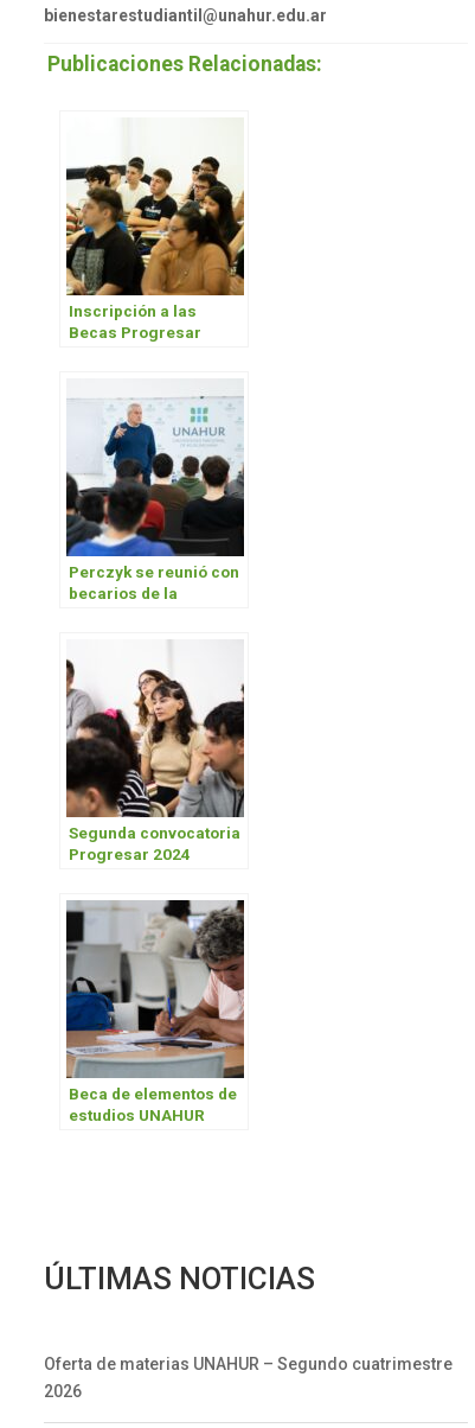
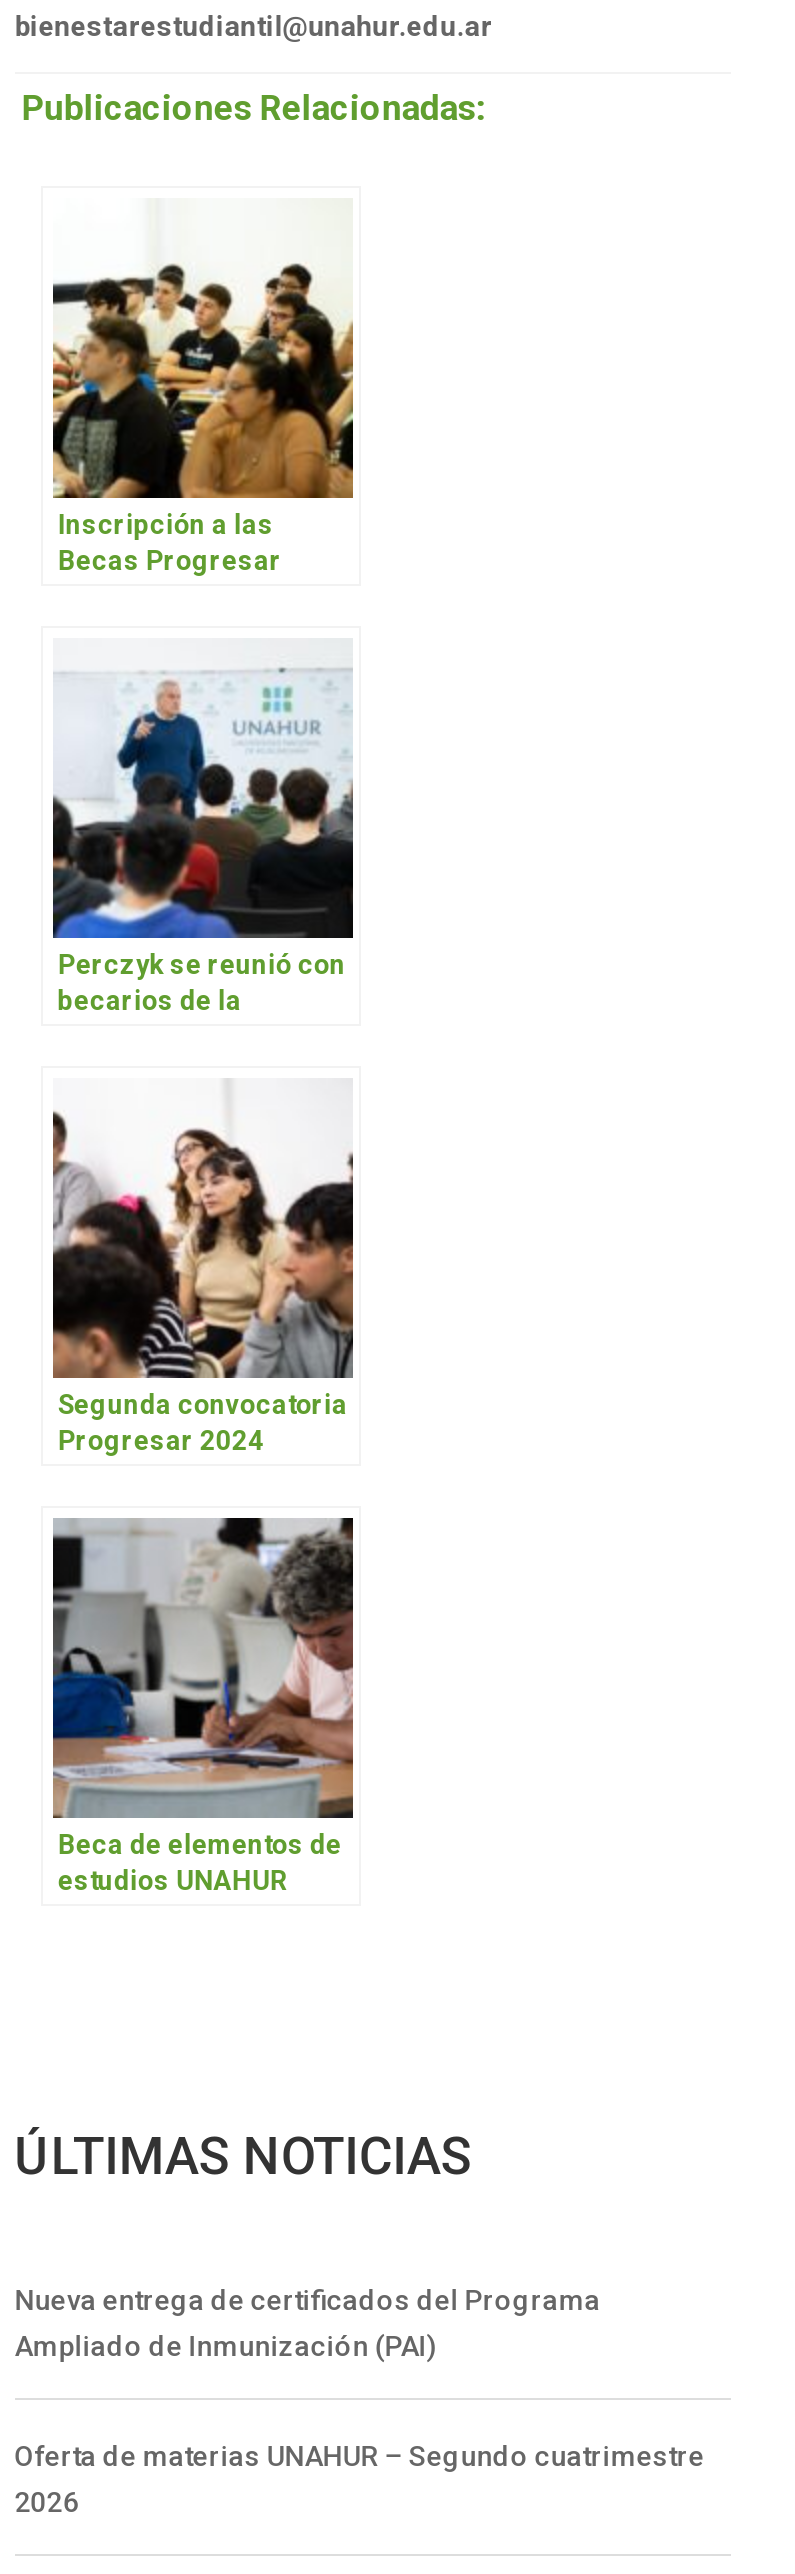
+ Nueva entrega de certificados del Programa
+ Ampliado de Inmunización (PAI)
